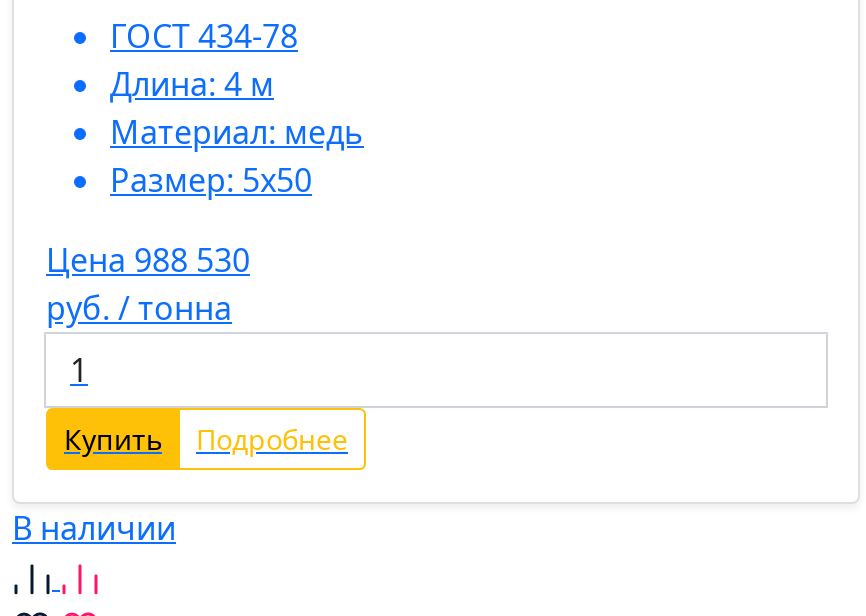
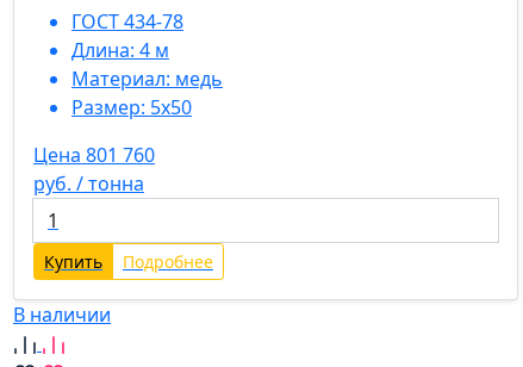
- Цена 988 530
+ Цена 801 760
